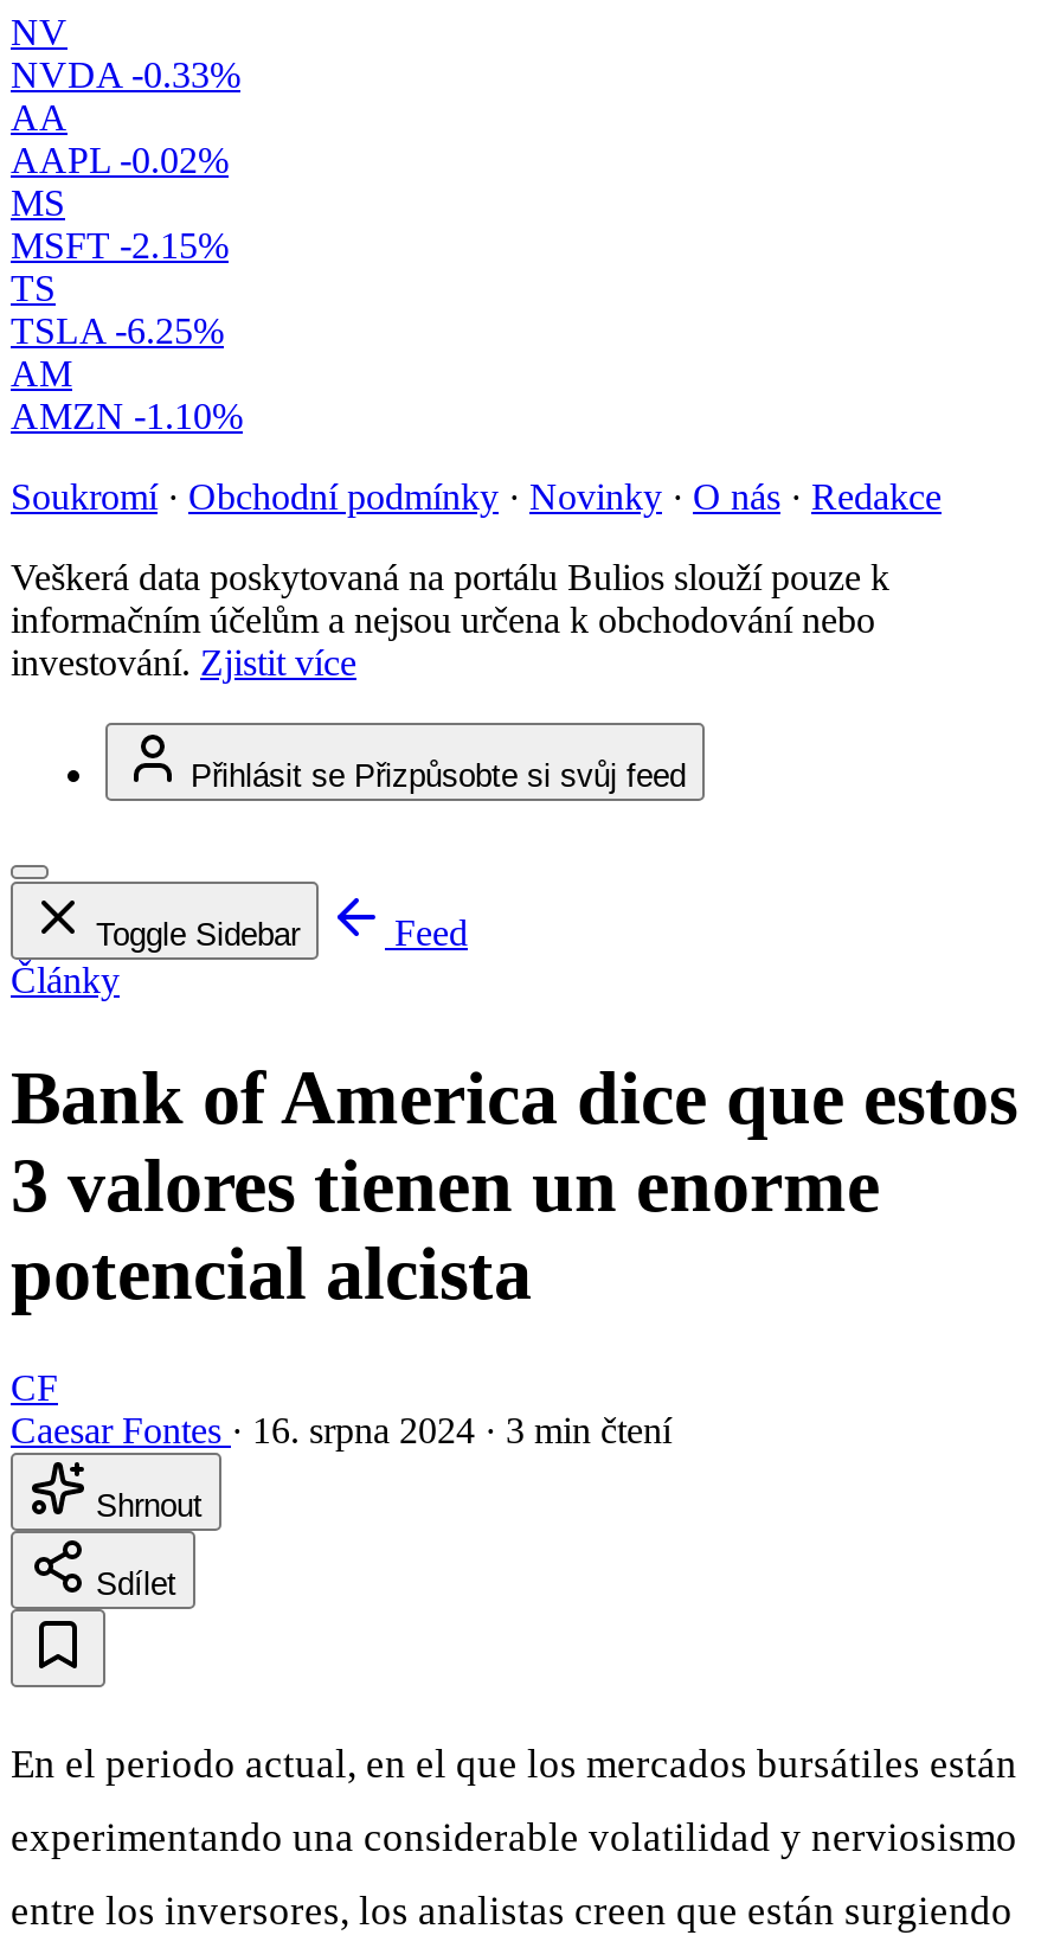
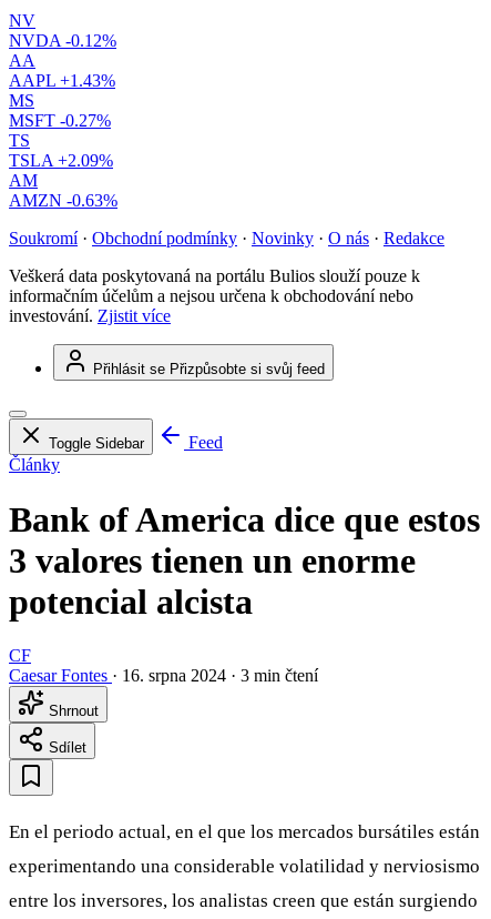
- NVDA -0.33%
+ NVDA -0.12%

- AAPL -0.02%
+ AAPL +1.43%

- MSFT -2.15%
+ MSFT -0.27%

- TSLA -6.25%
+ TSLA +2.09%

- AMZN -1.10%
+ AMZN -0.63%
